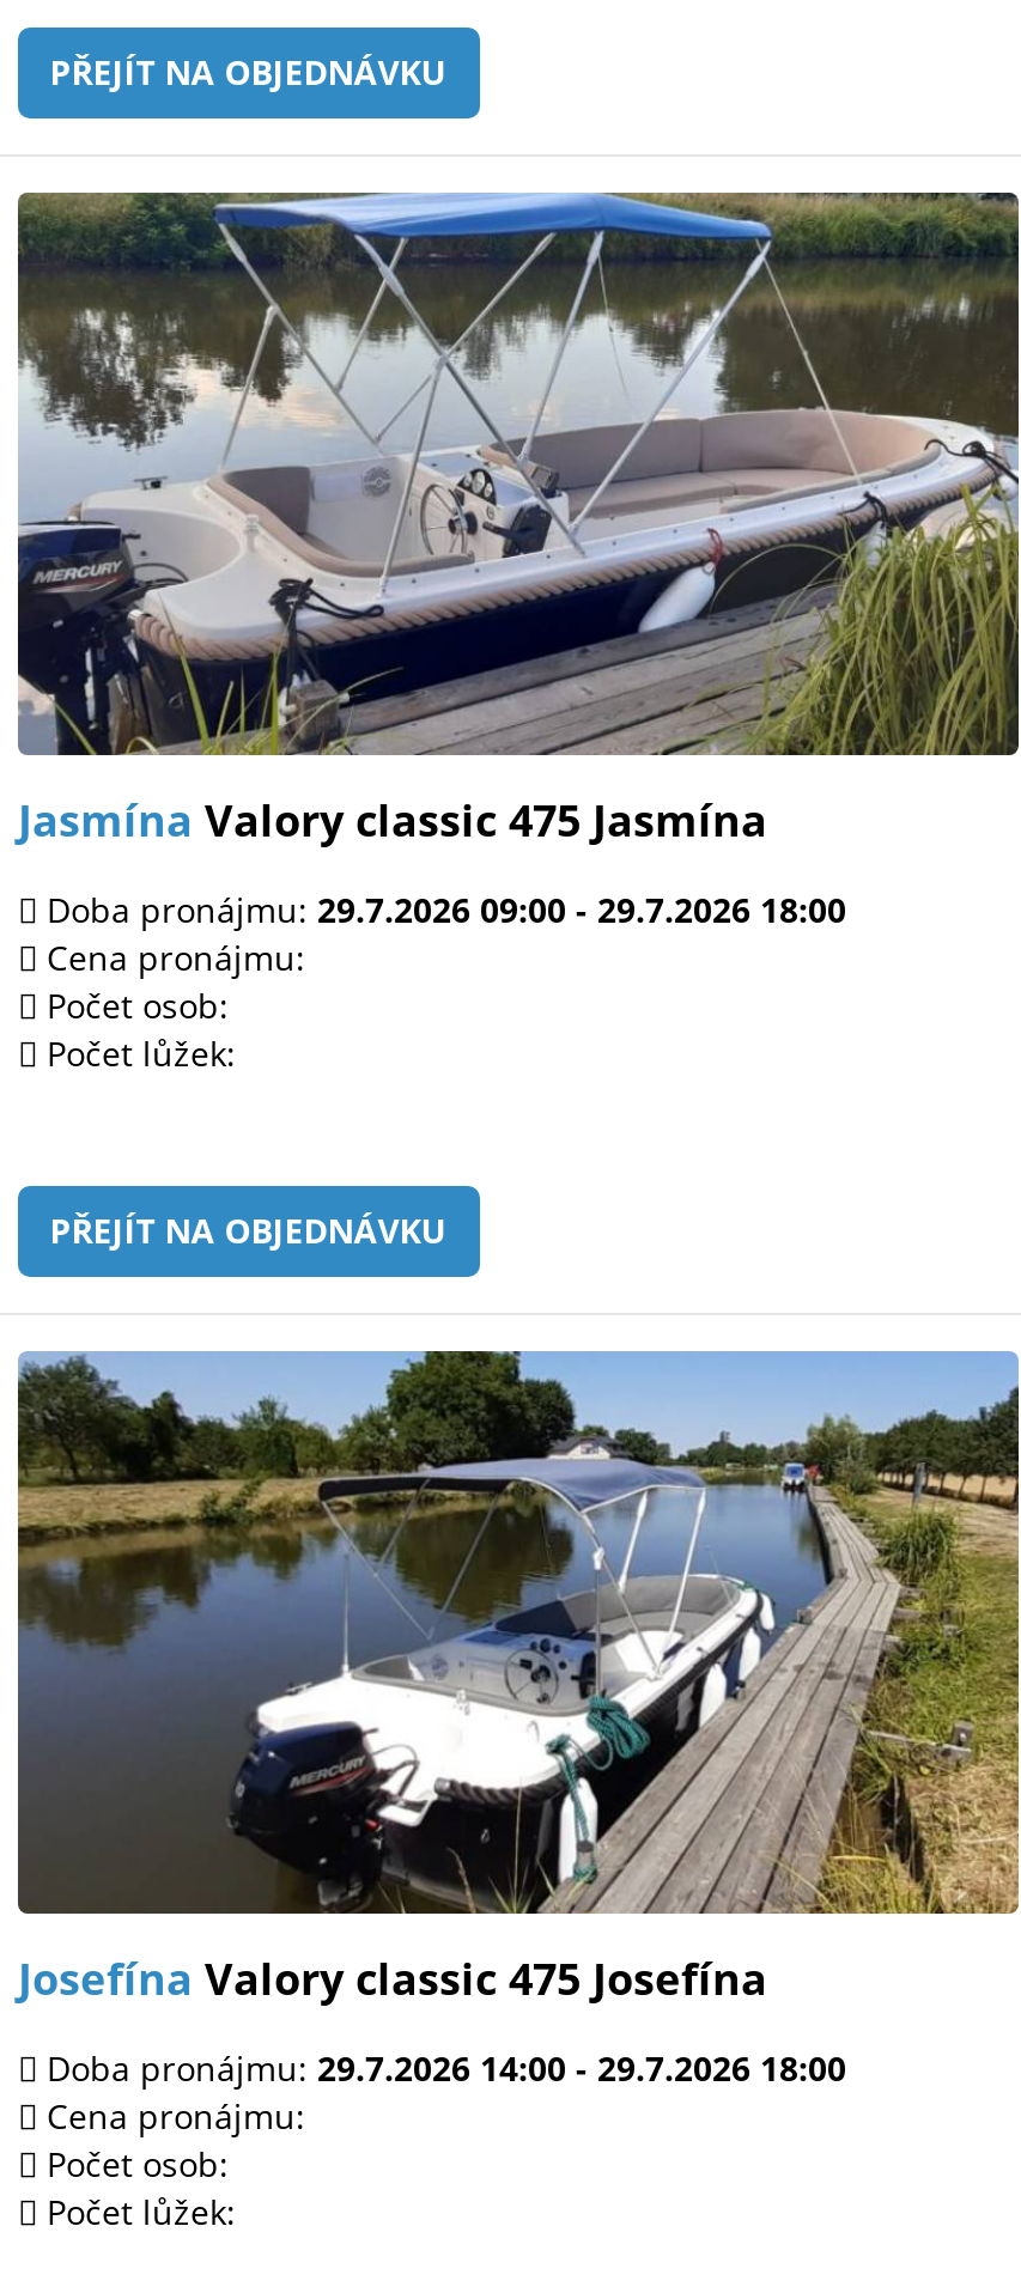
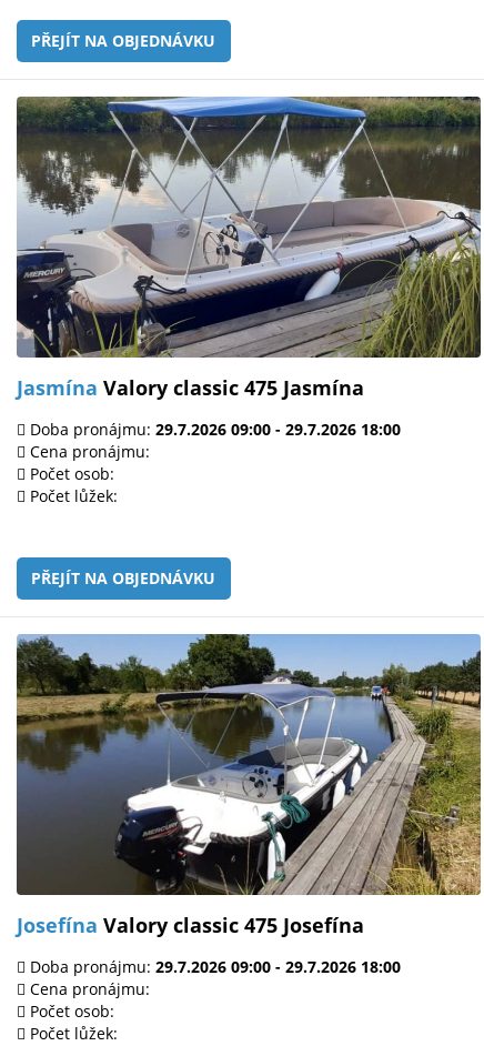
- Doba pronájmu: 29.7.2026 14:00 - 29.7.2026 18:00
+ Doba pronájmu: 29.7.2026 09:00 - 29.7.2026 18:00
